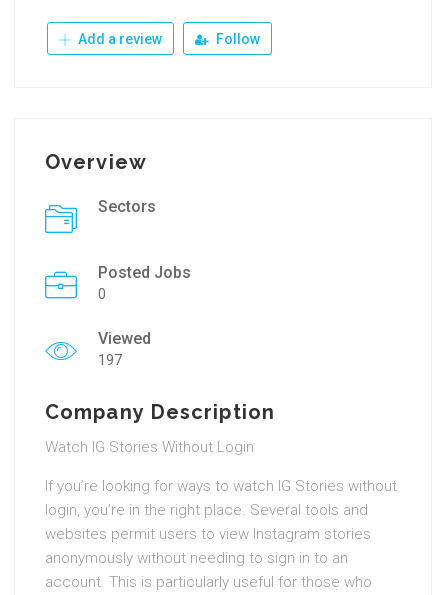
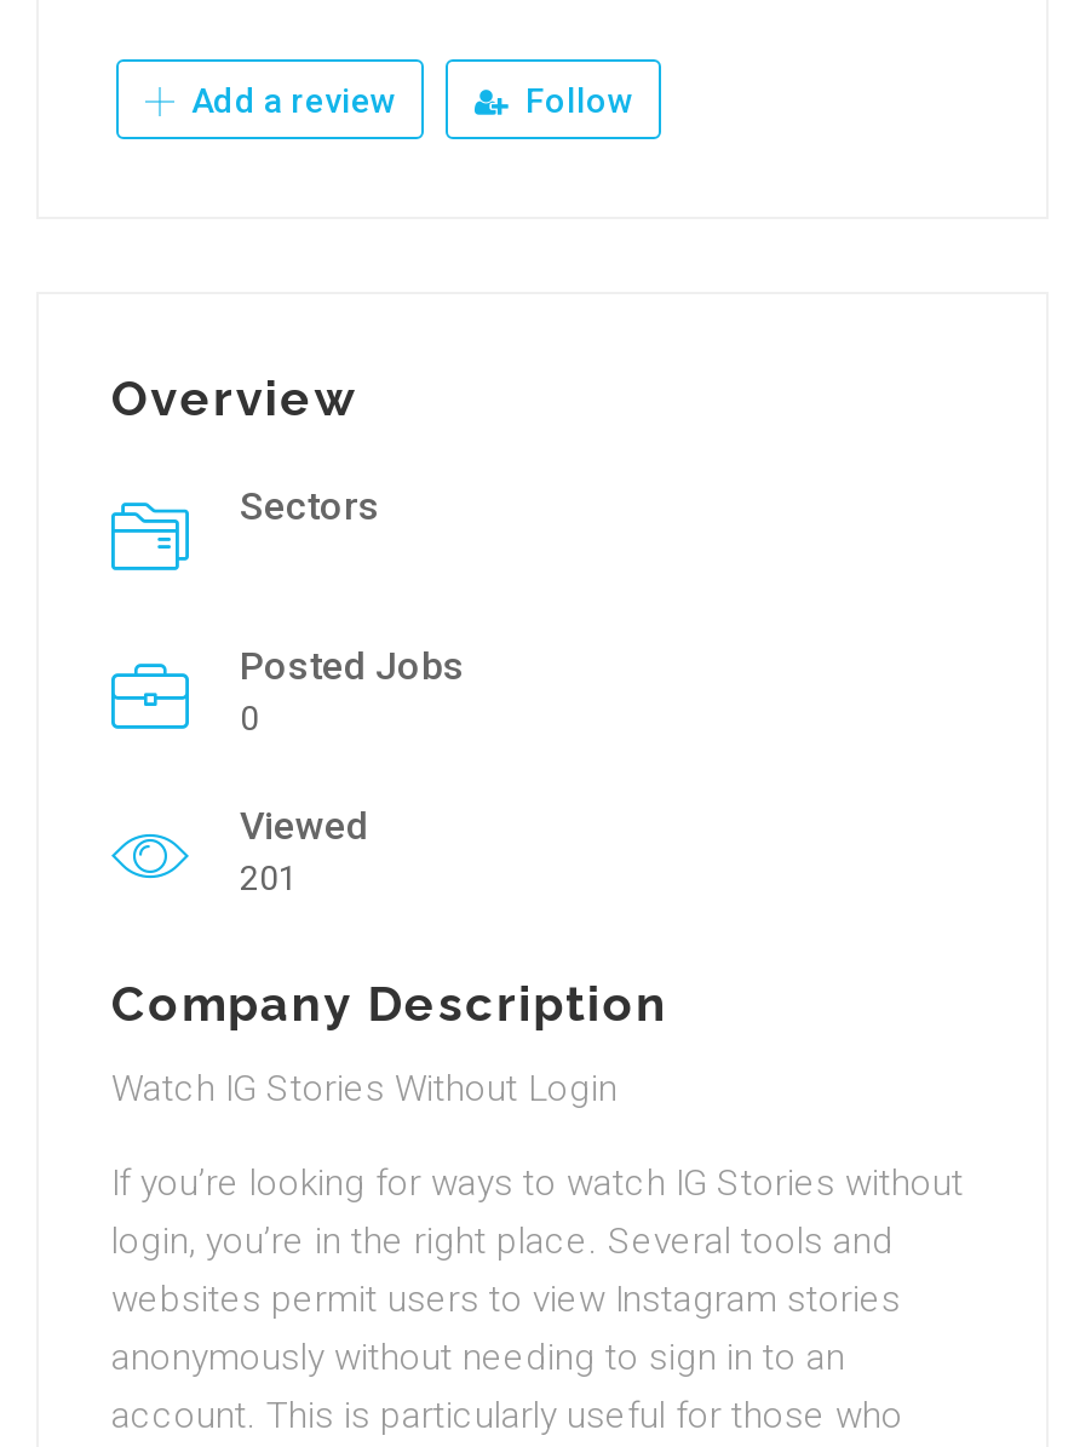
- 197
+ 201
